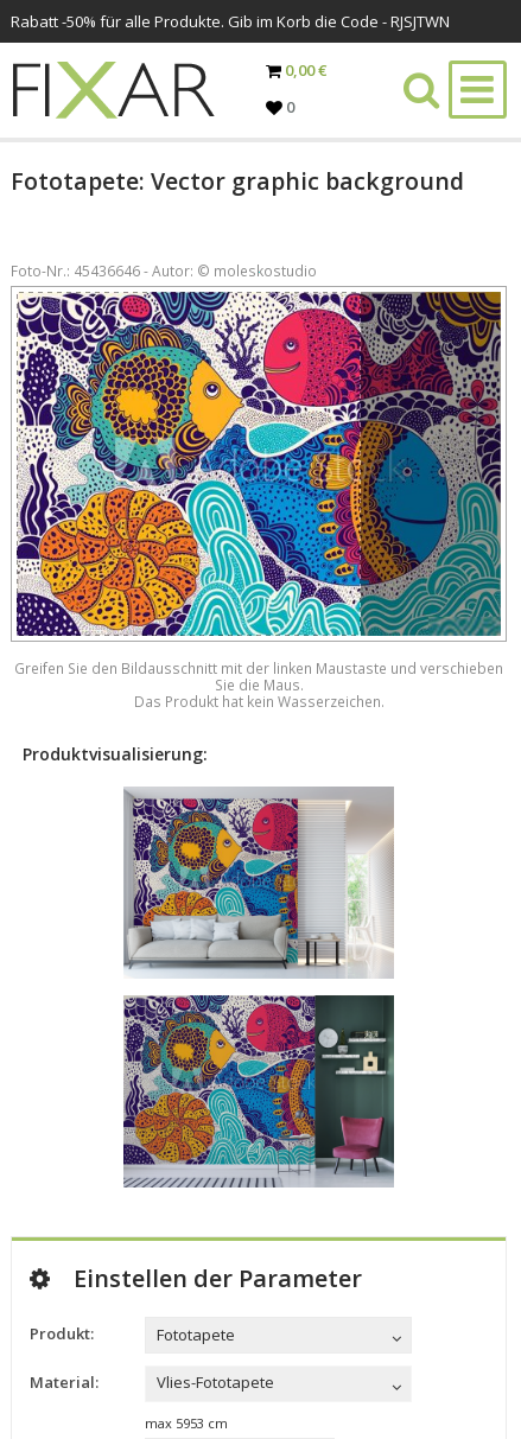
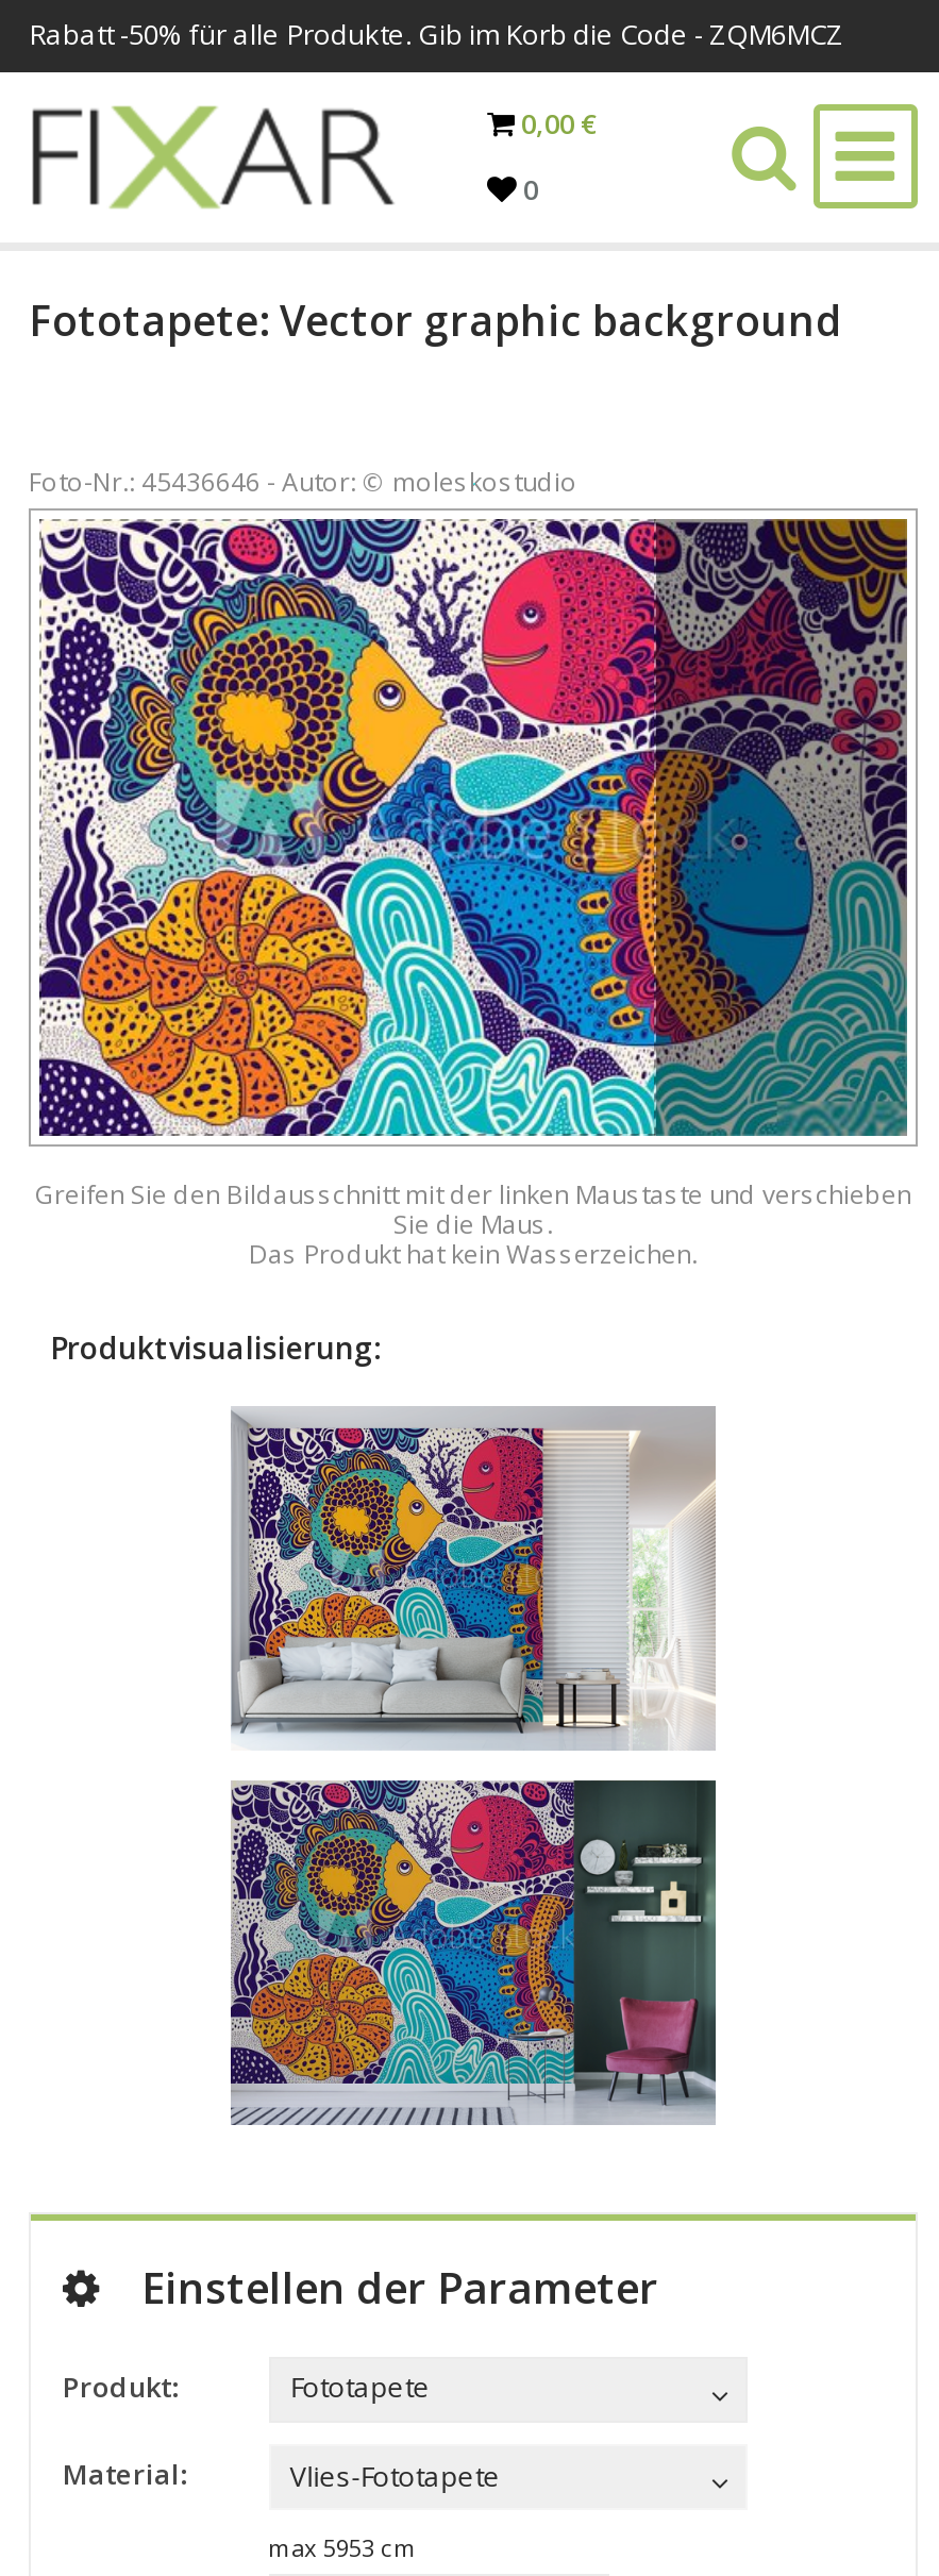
- Rabatt -50% für alle Produkte. Gib im Korb die Code - RJSJTWN
+ Rabatt -50% für alle Produkte. Gib im Korb die Code - ZQM6MCZ
